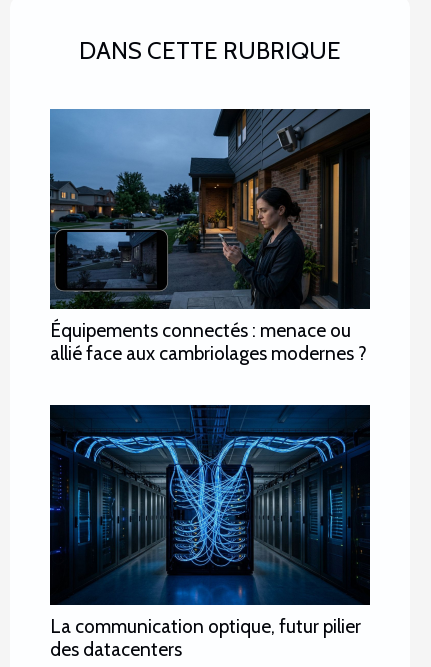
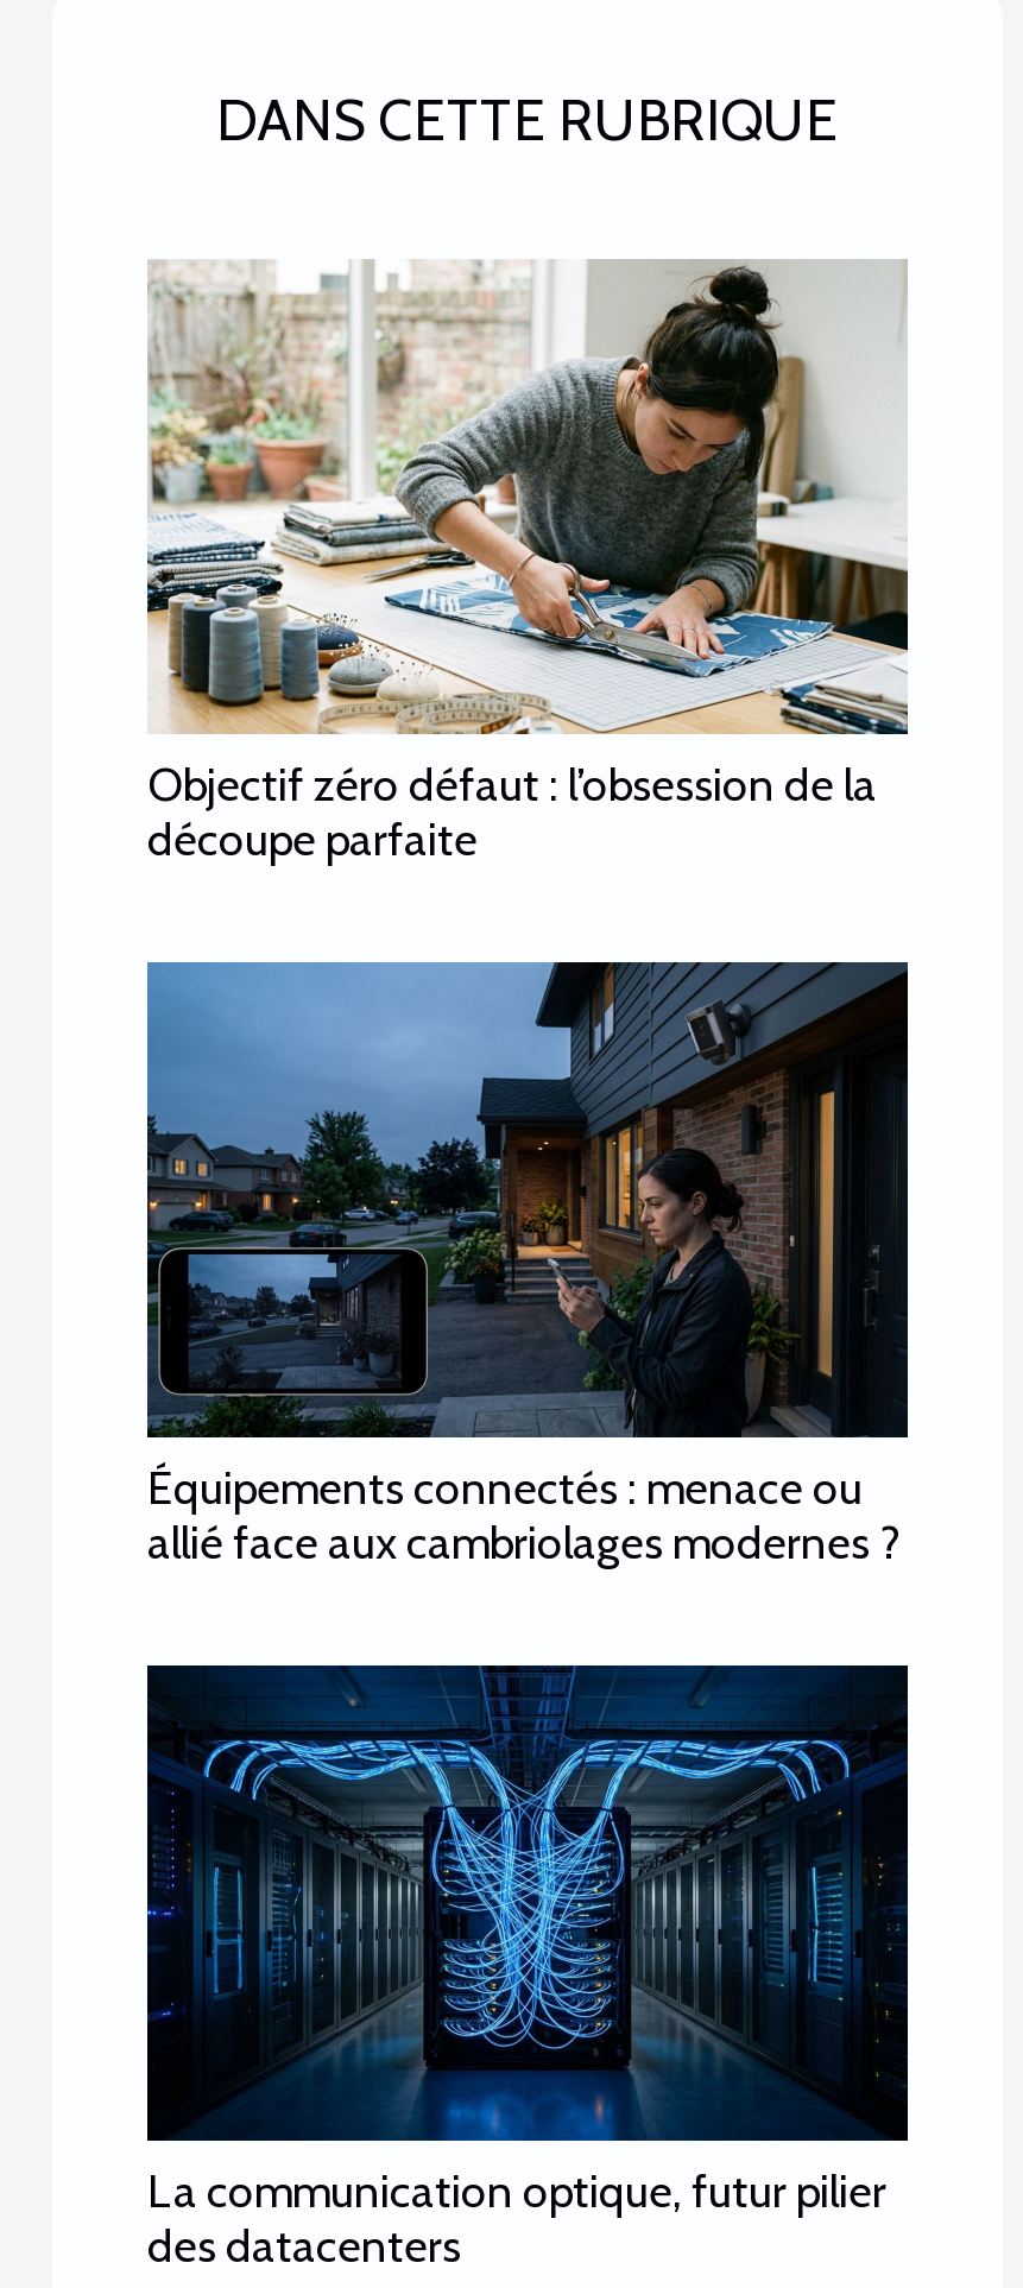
+ [image]
+ Objectif zéro défaut : l’obsession de la
+ découpe parfaite
